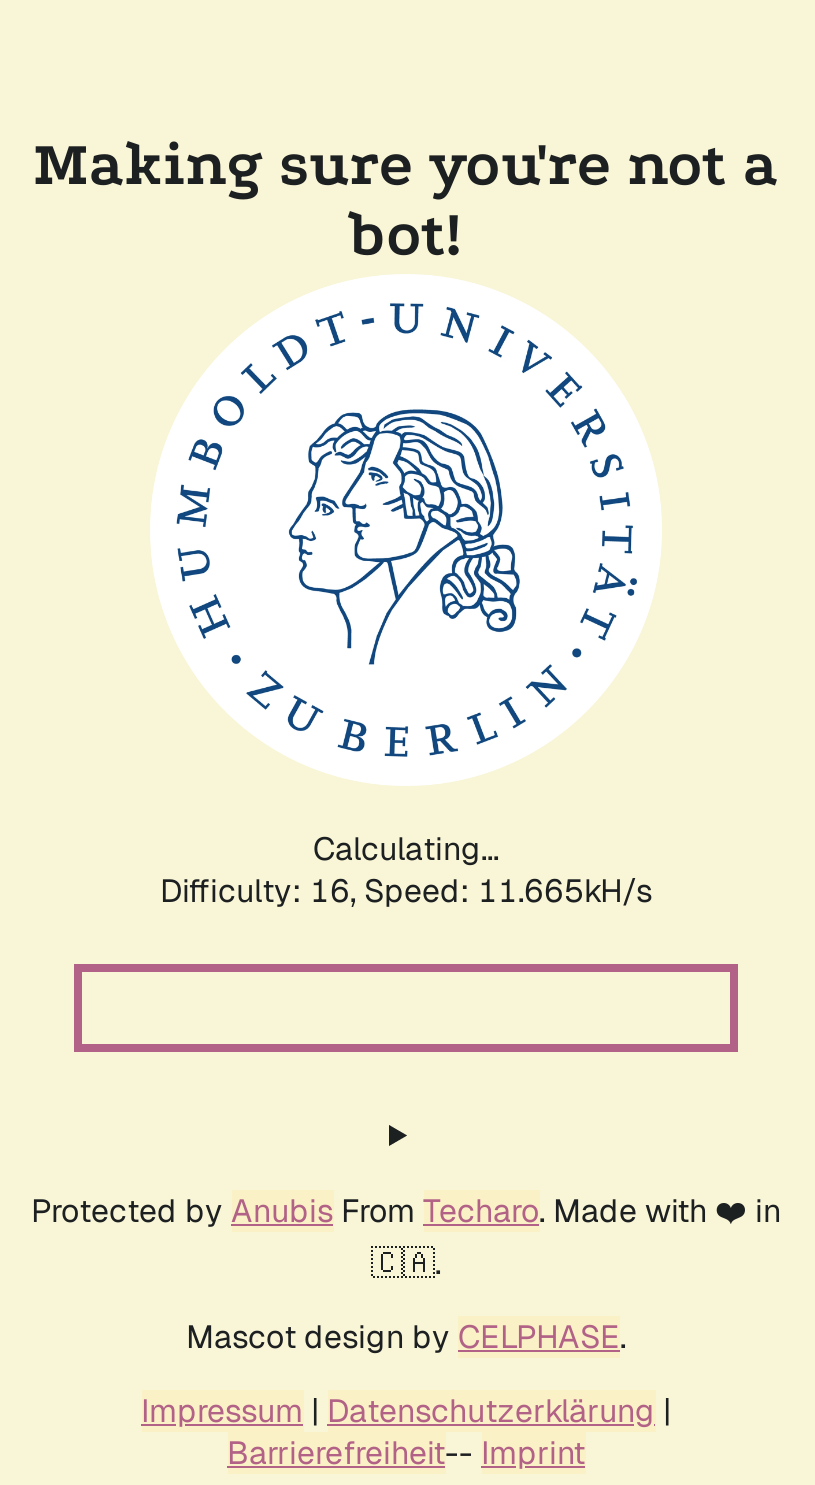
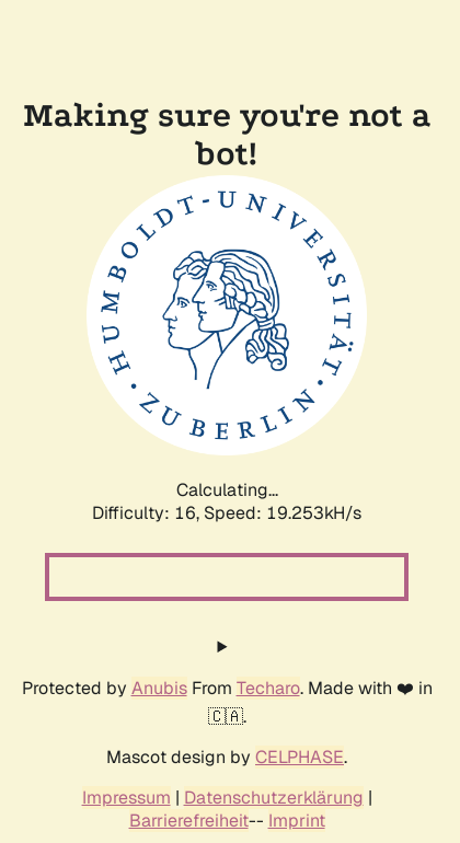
- Difficulty: 16, Speed: 11.665kH/s
+ Difficulty: 16, Speed: 19.253kH/s
